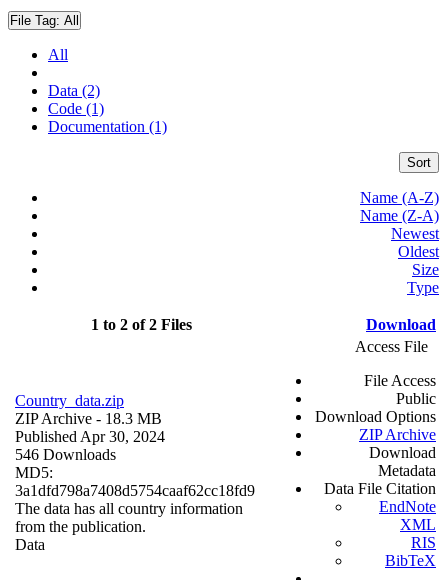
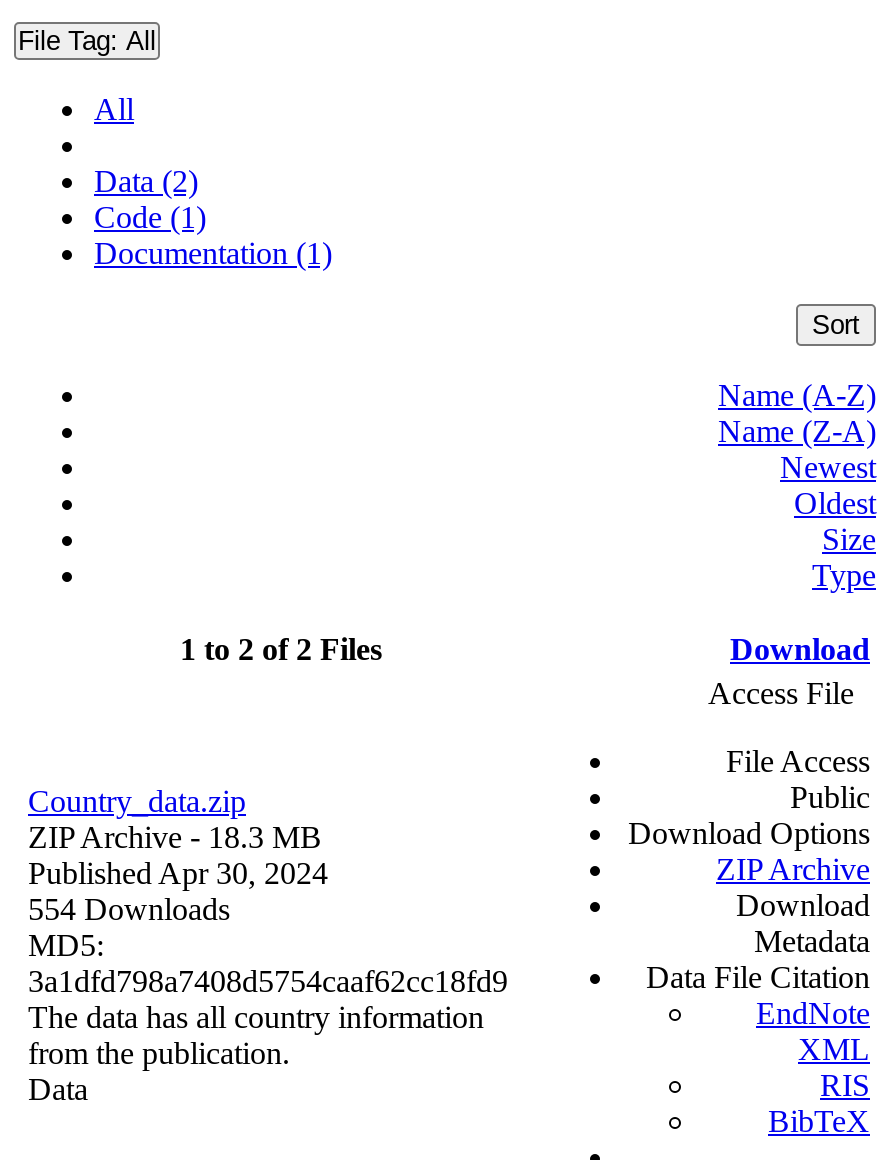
- 546 Downloads
+ 554 Downloads
